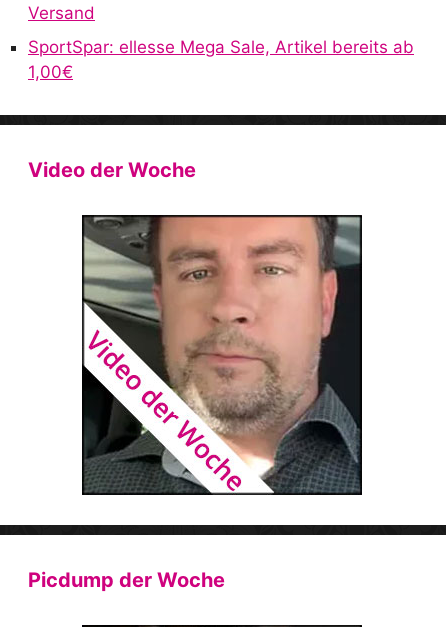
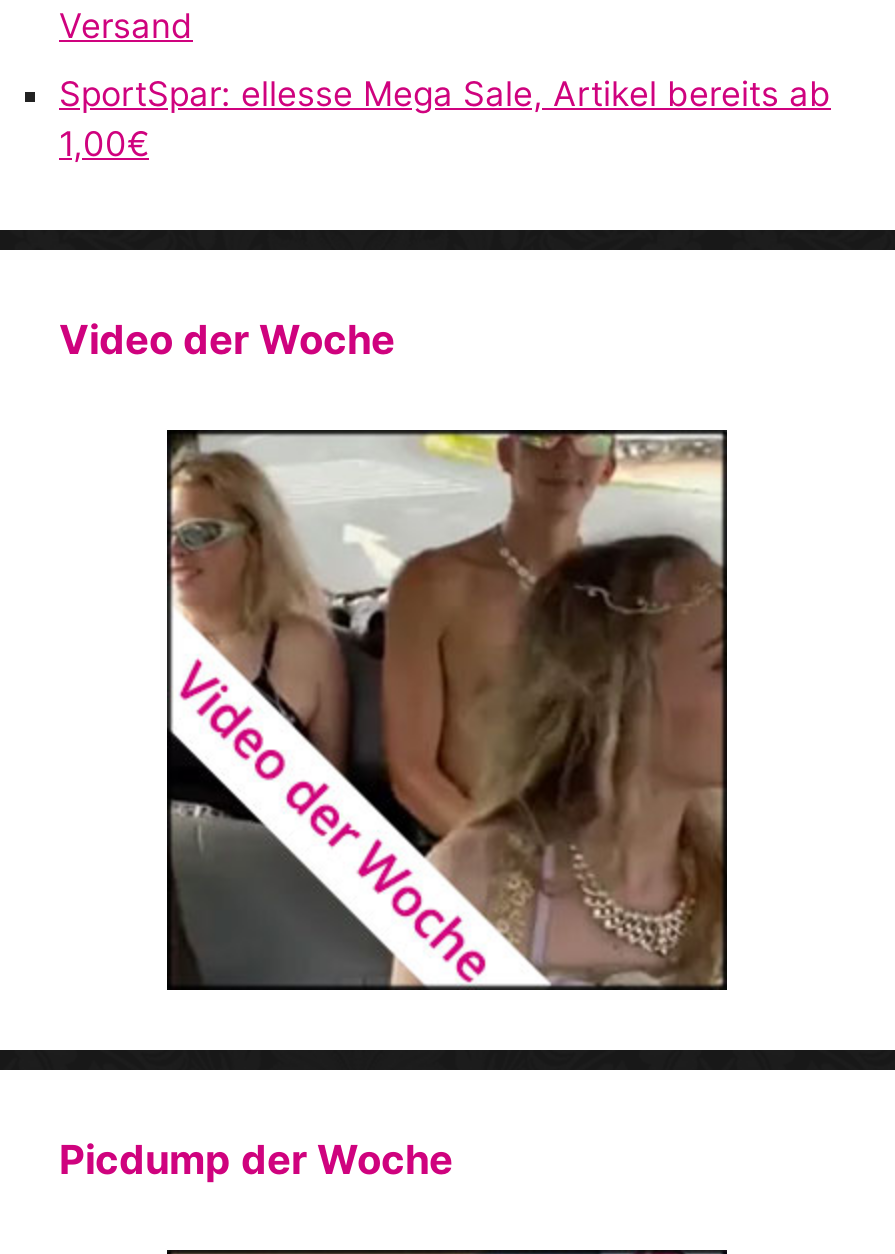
- [image]
+ [image]
